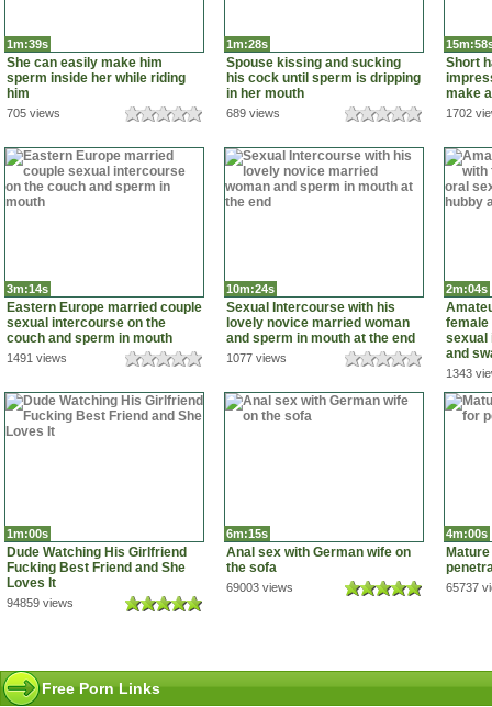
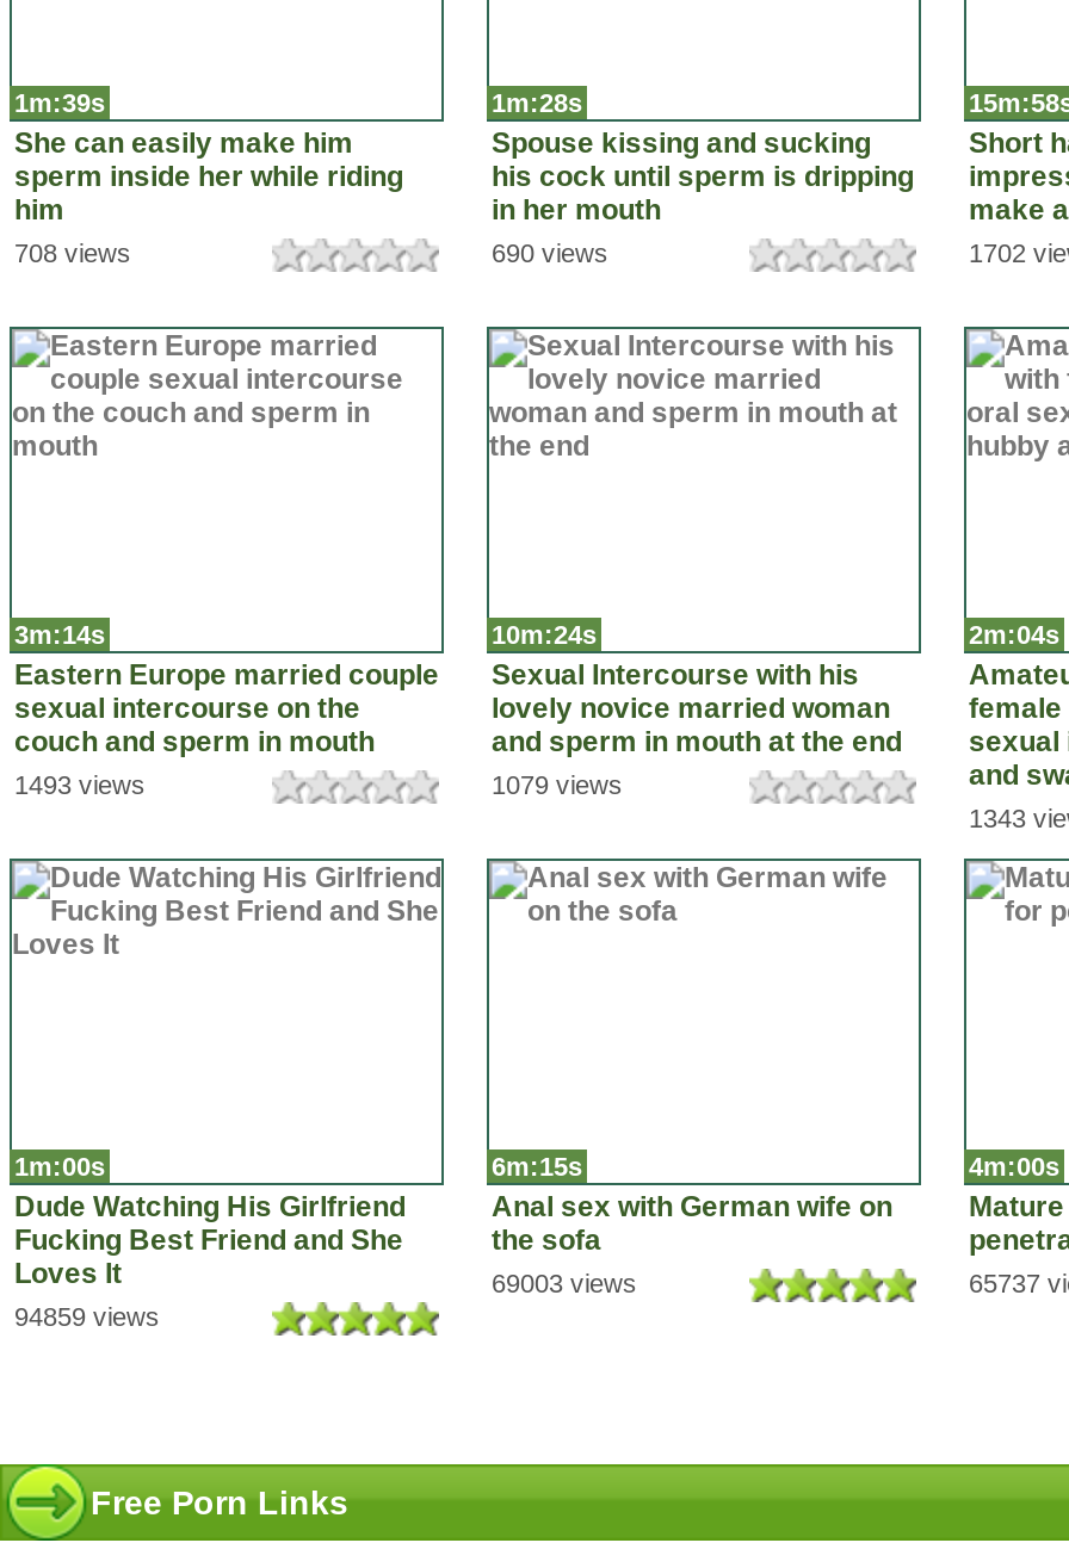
- 705 views
+ 708 views

- 689 views
+ 690 views

- 1491 views
+ 1493 views

- 1077 views
+ 1079 views
